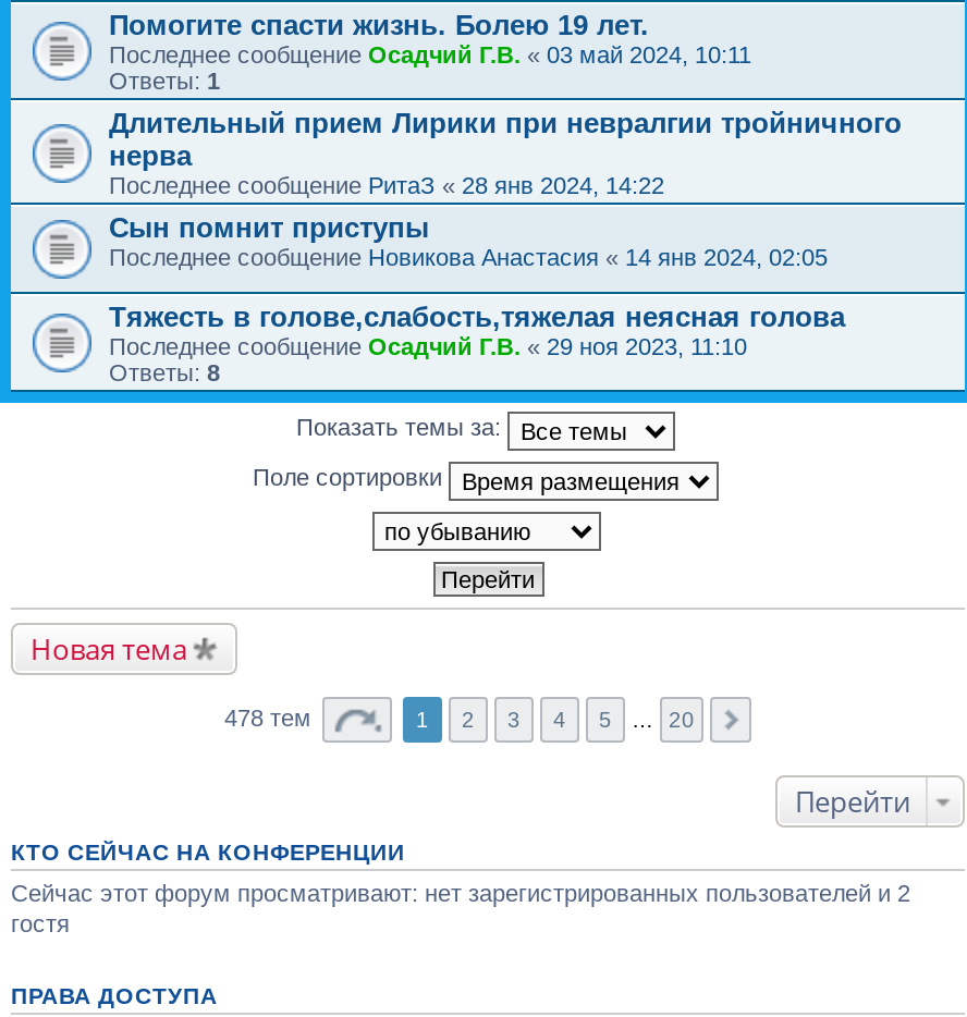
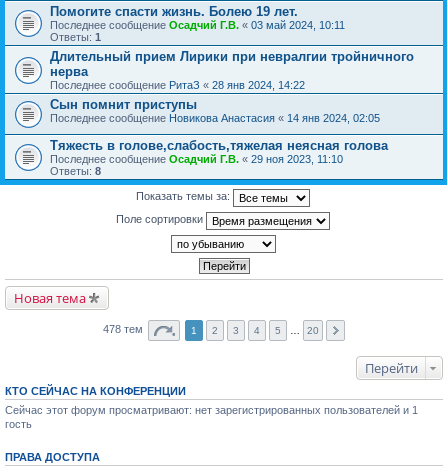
- Сейчас этот форум просматривают: нет зарегистрированных пользователей и 2
- гостя
+ Сейчас этот форум просматривают: нет зарегистрированных пользователей и 1
+ гость
